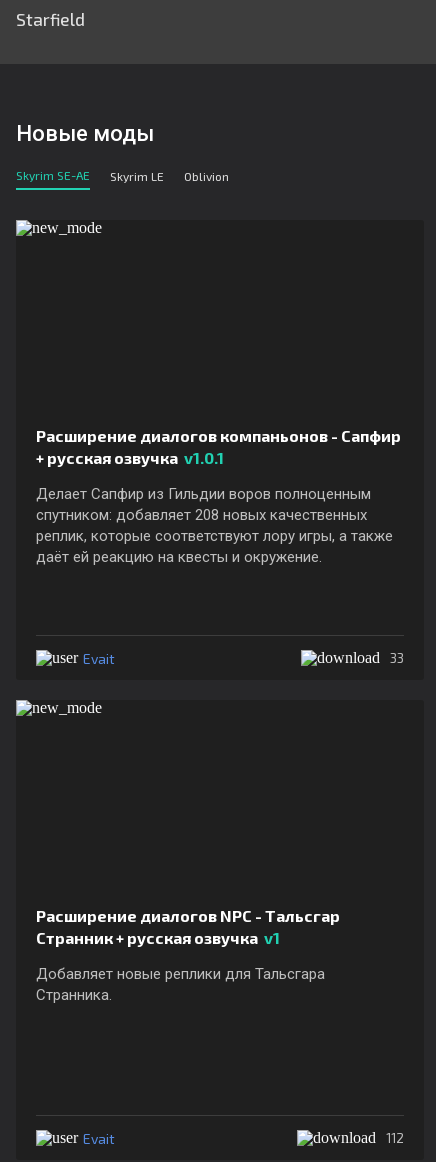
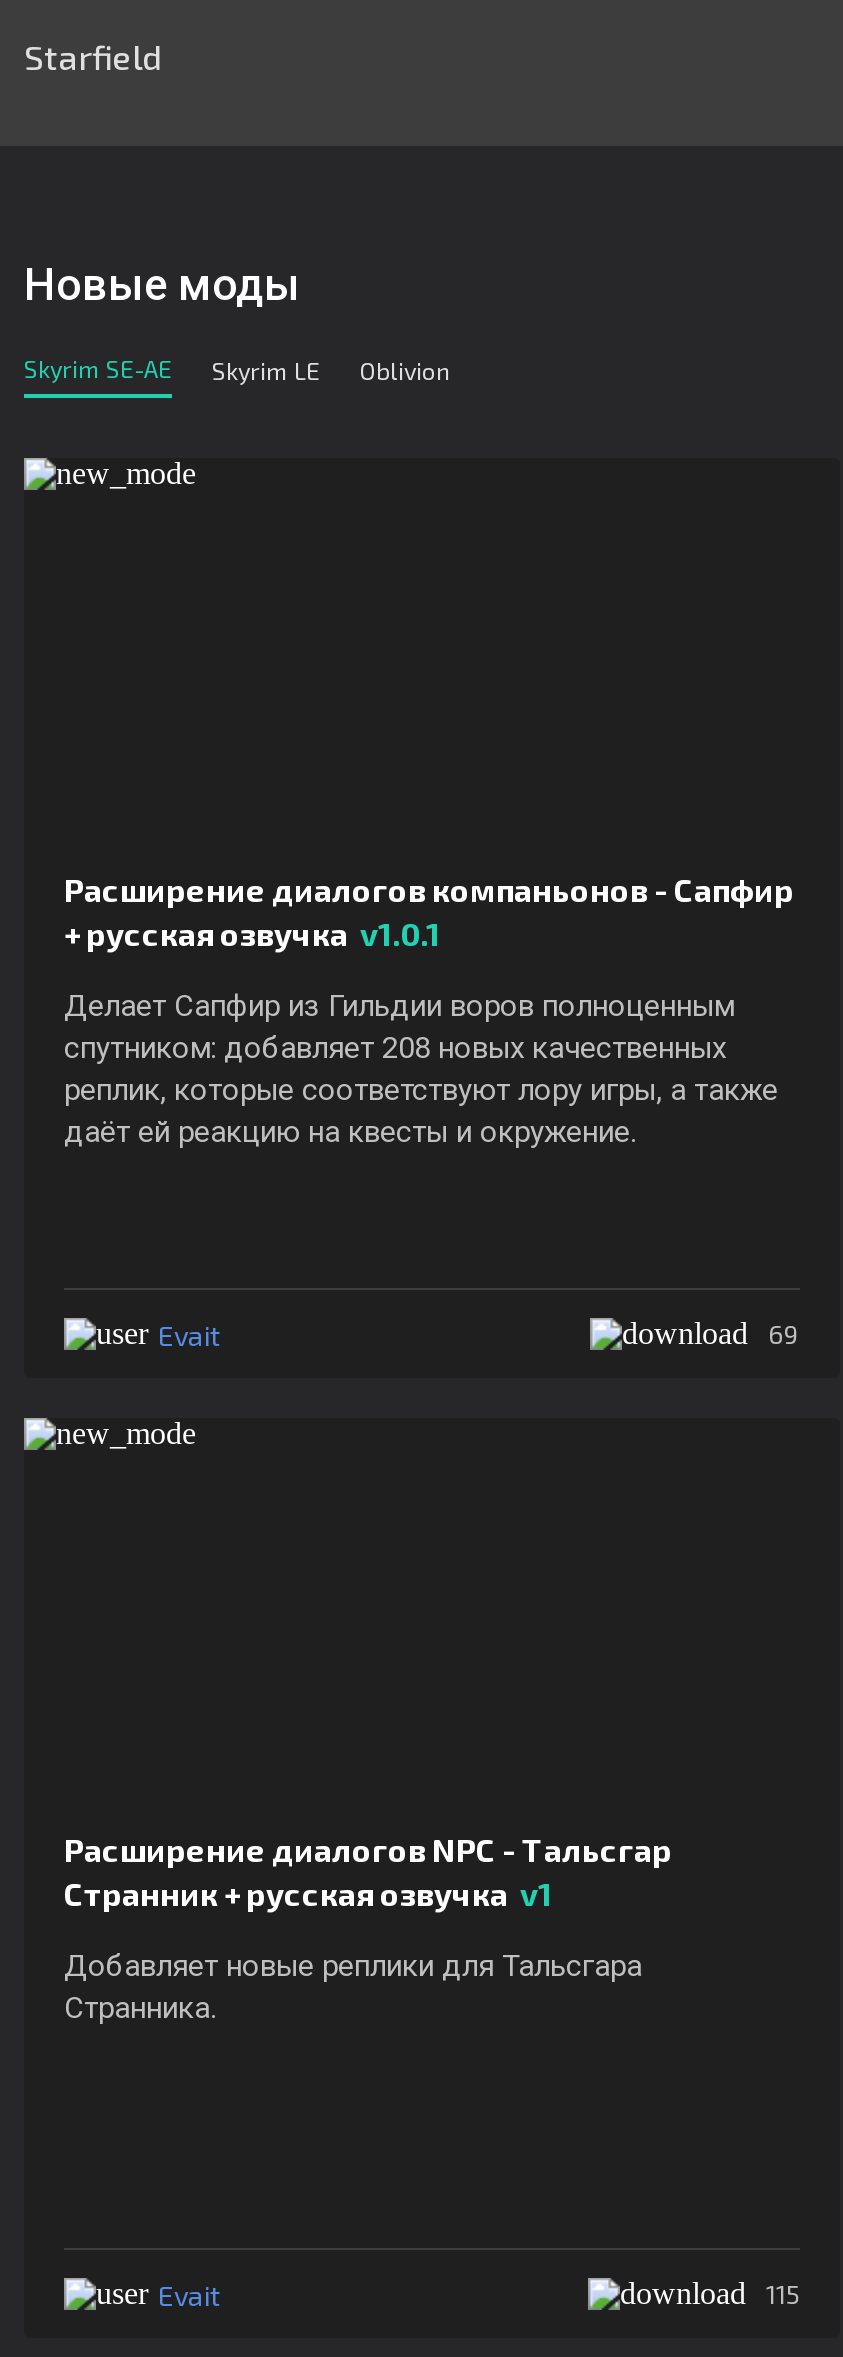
- 33
+ 69

- 112
+ 115
